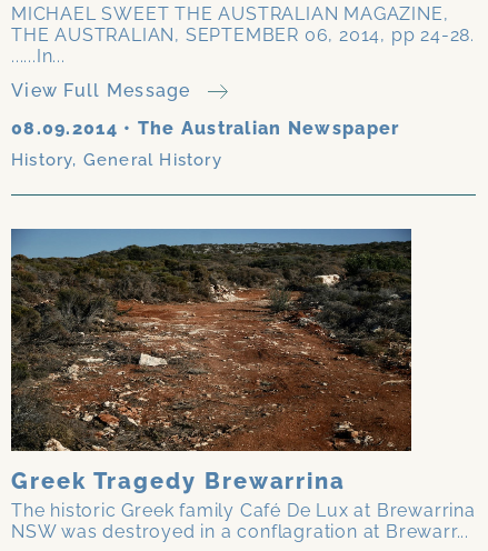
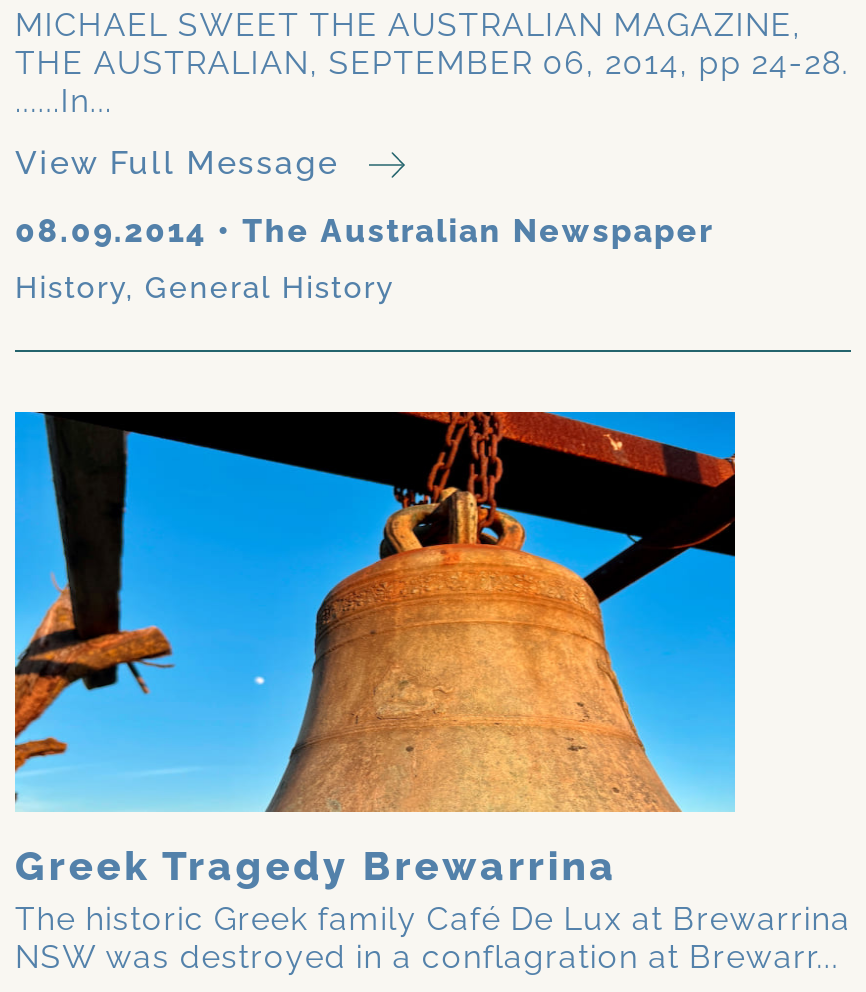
- [image]
+ [image]
